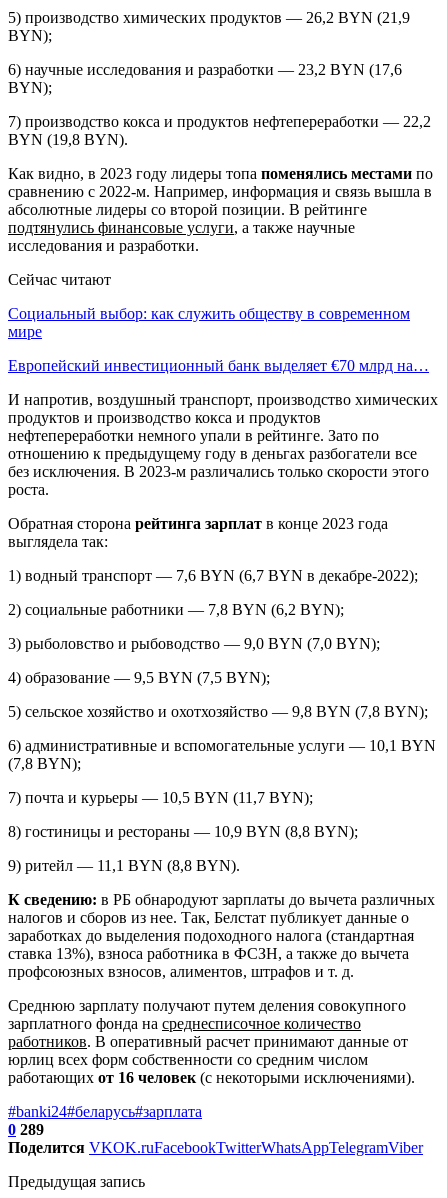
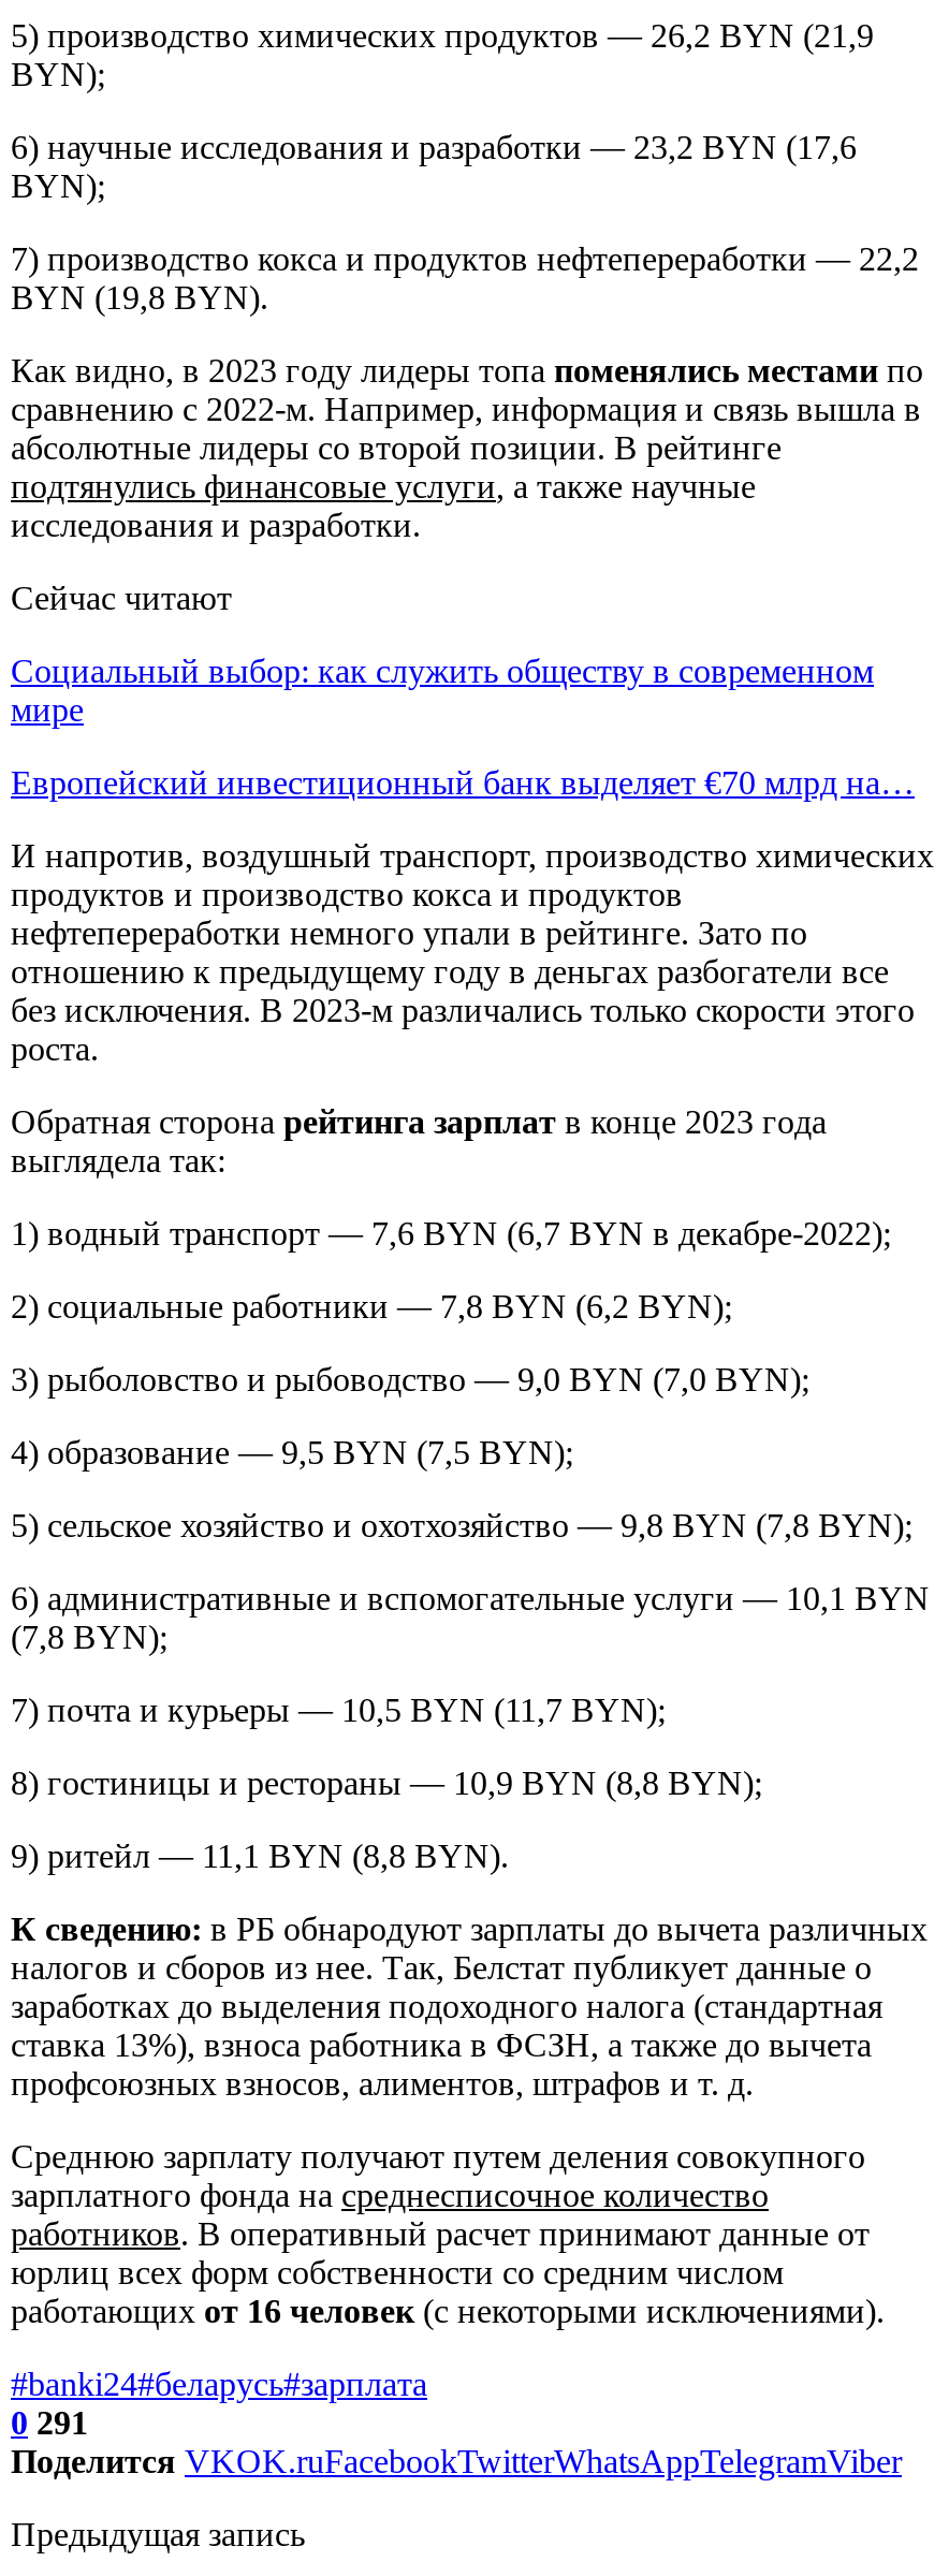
- 0 289
+ 0 291
